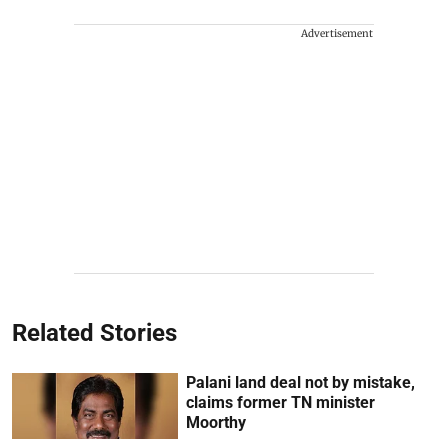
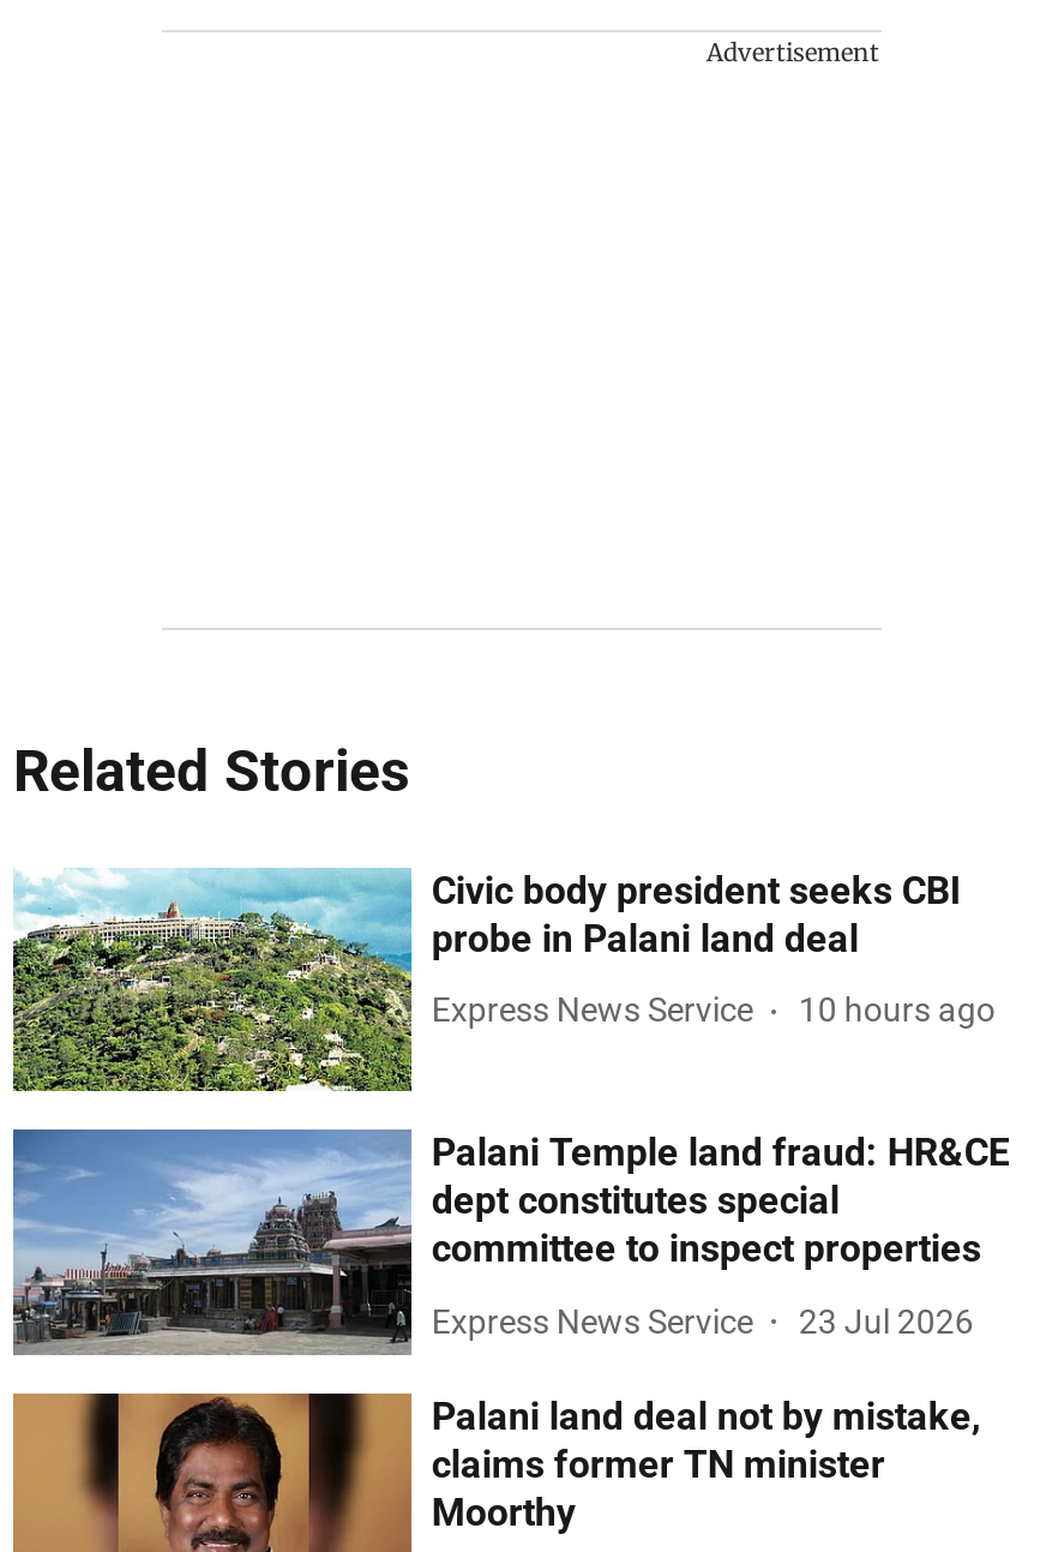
+ [image]
+ Civic body president seeks CBI
+ probe in Palani land deal
+ Express News Service
+ 10 hours ago
+ Palani Temple land fraud: HR&CE
+ dept constitutes special
+ committee to inspect properties
+ Express News Service
+ 23 Jul 2026

+ [image]
